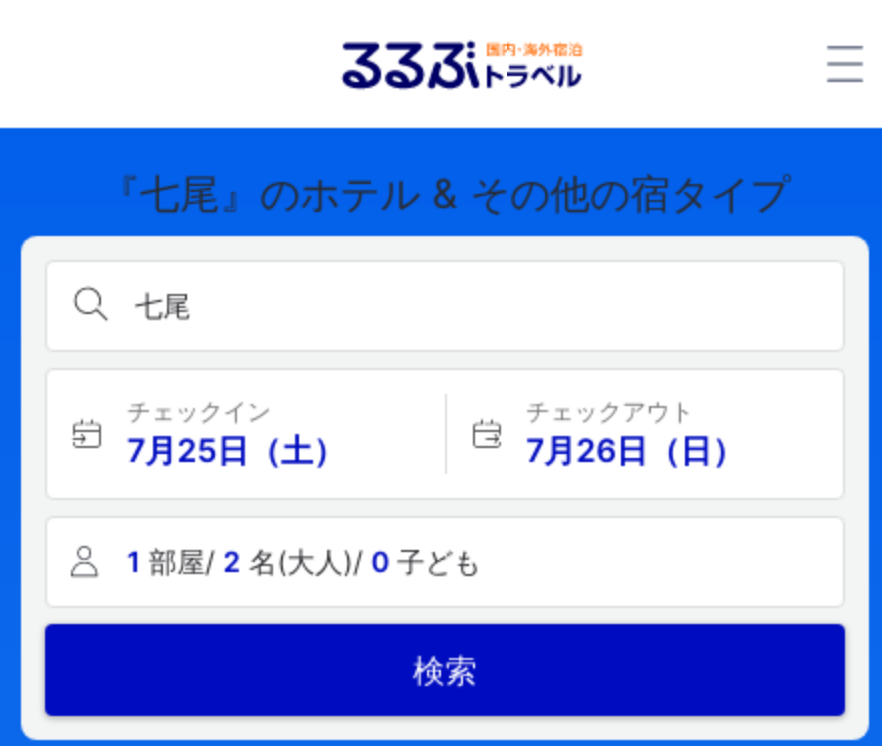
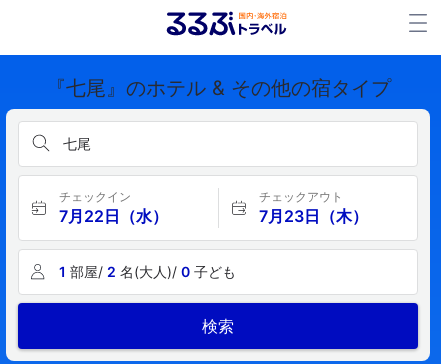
- 7月25日（土）
+ 7月22日（水）

- 7月26日（日）
+ 7月23日（木）
